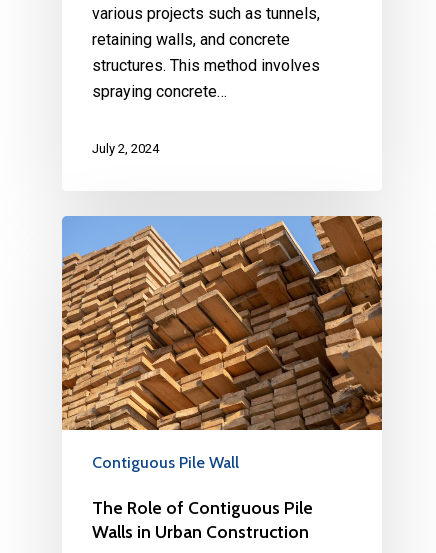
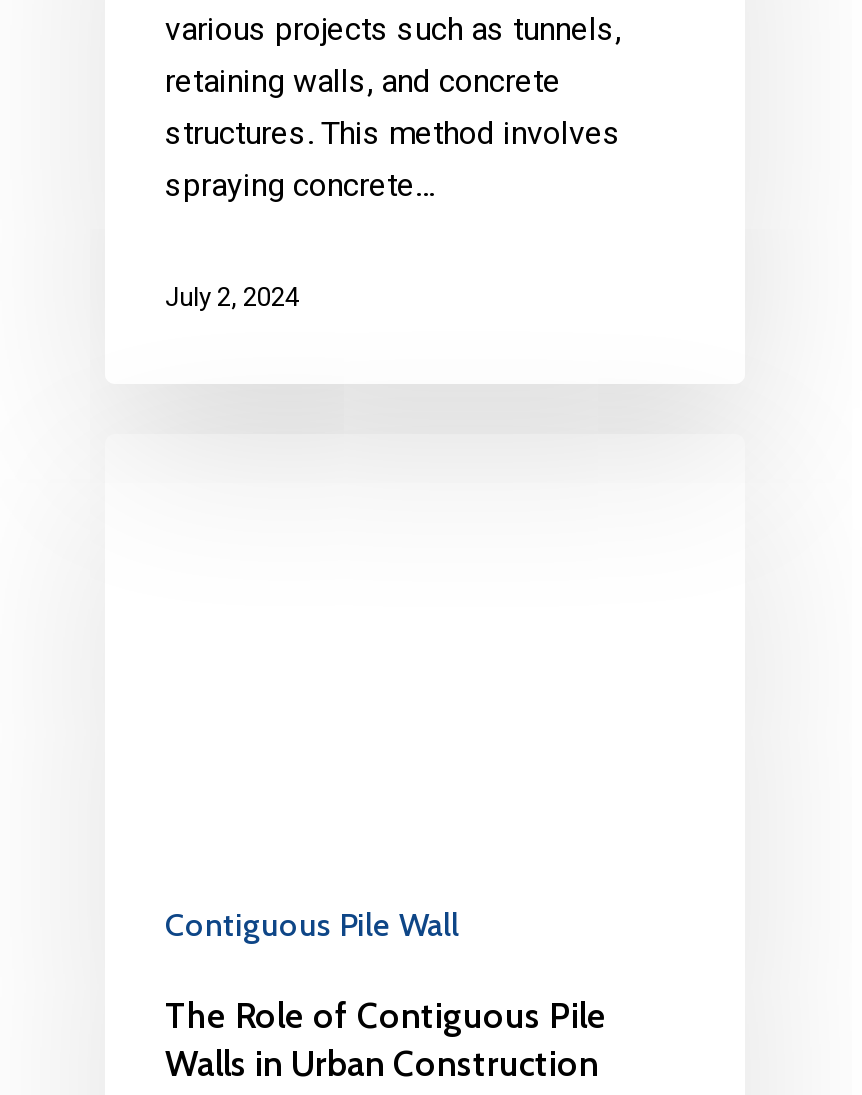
- [image]
